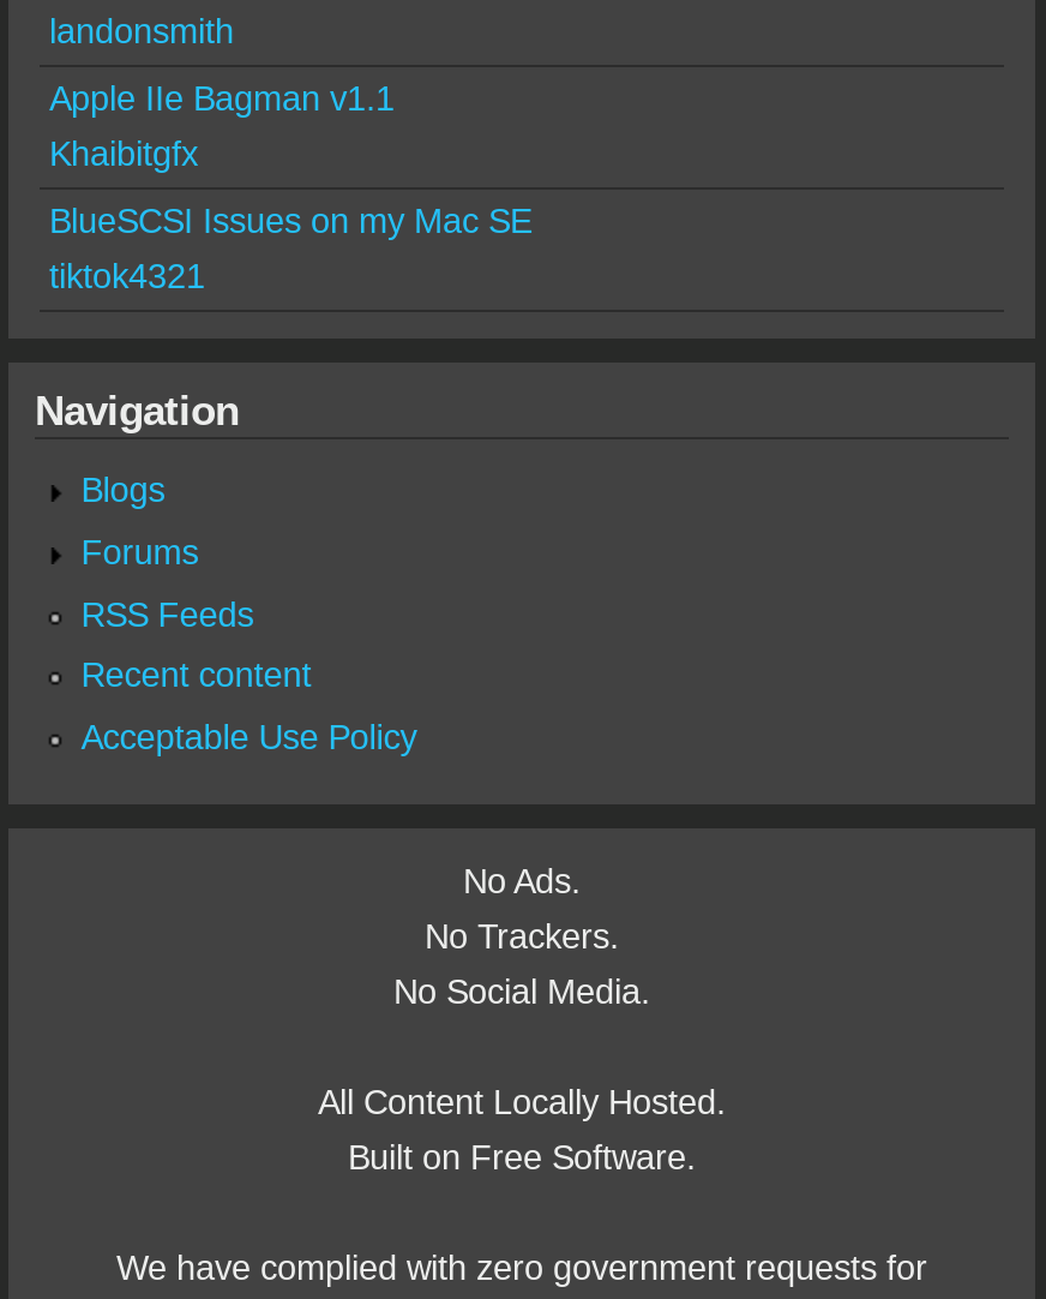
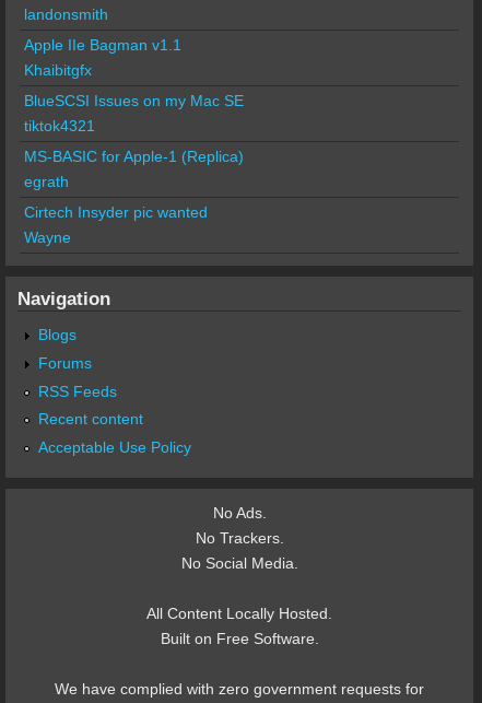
+ MS-BASIC for Apple-1 (Replica)
+ egrath
+ Cirtech Insyder pic wanted
+ Wayne
